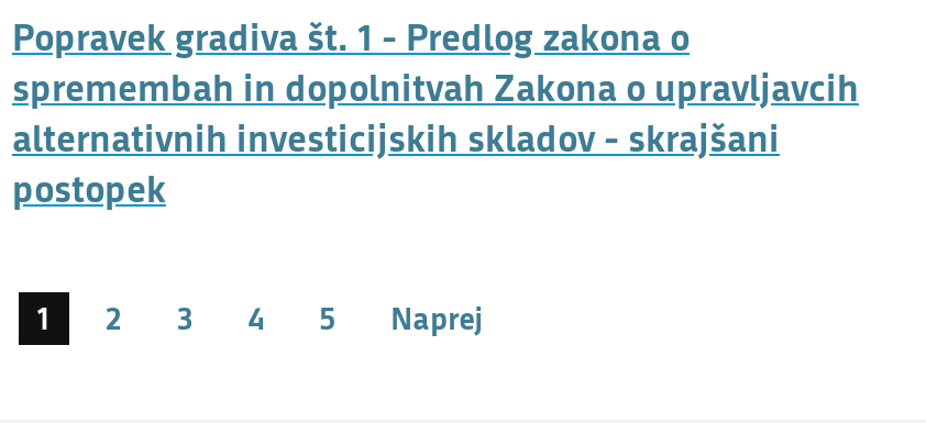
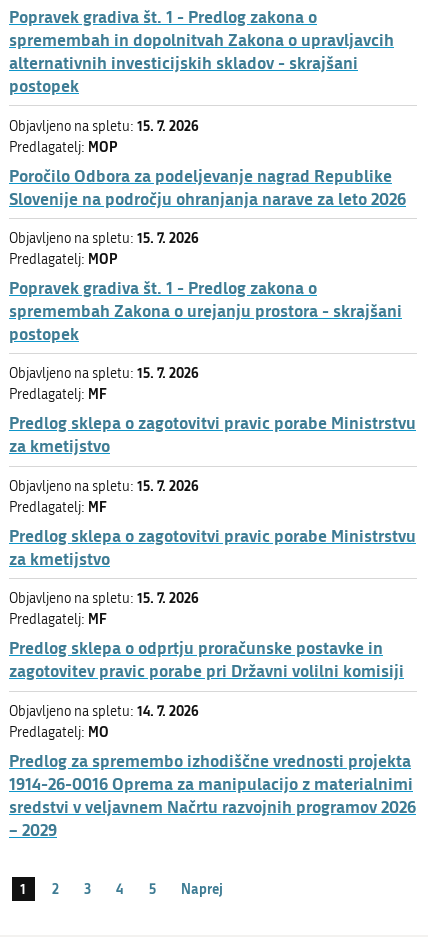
+ Objavljeno na spletu: 15. 7. 2026
+ Predlagatelj: MOP
+ Poročilo Odbora za podeljevanje nagrad Republike
+ Slovenije na področju ohranjanja narave za leto 2026
+ Objavljeno na spletu: 15. 7. 2026
+ Predlagatelj: MOP
+ Popravek gradiva št. 1 - Predlog zakona o
+ spremembah Zakona o urejanju prostora - skrajšani
+ postopek
+ Objavljeno na spletu: 15. 7. 2026
+ Predlagatelj: MF
+ Predlog sklepa o zagotovitvi pravic porabe Ministrstvu
+ za kmetijstvo
+ Objavljeno na spletu: 15. 7. 2026
+ Predlagatelj: MF
+ Predlog sklepa o zagotovitvi pravic porabe Ministrstvu
+ za kmetijstvo
+ Objavljeno na spletu: 15. 7. 2026
+ Predlagatelj: MF
+ Predlog sklepa o odprtju proračunske postavke in
+ zagotovitev pravic porabe pri Državni volilni komisiji
+ Objavljeno na spletu: 14. 7. 2026
+ Predlagatelj: MO
+ Predlog za spremembo izhodiščne vrednosti projekta
+ 1914-26-0016 Oprema za manipulacijo z materialnimi
+ sredstvi v veljavnem Načrtu razvojnih programov 2026
+ – 2029
